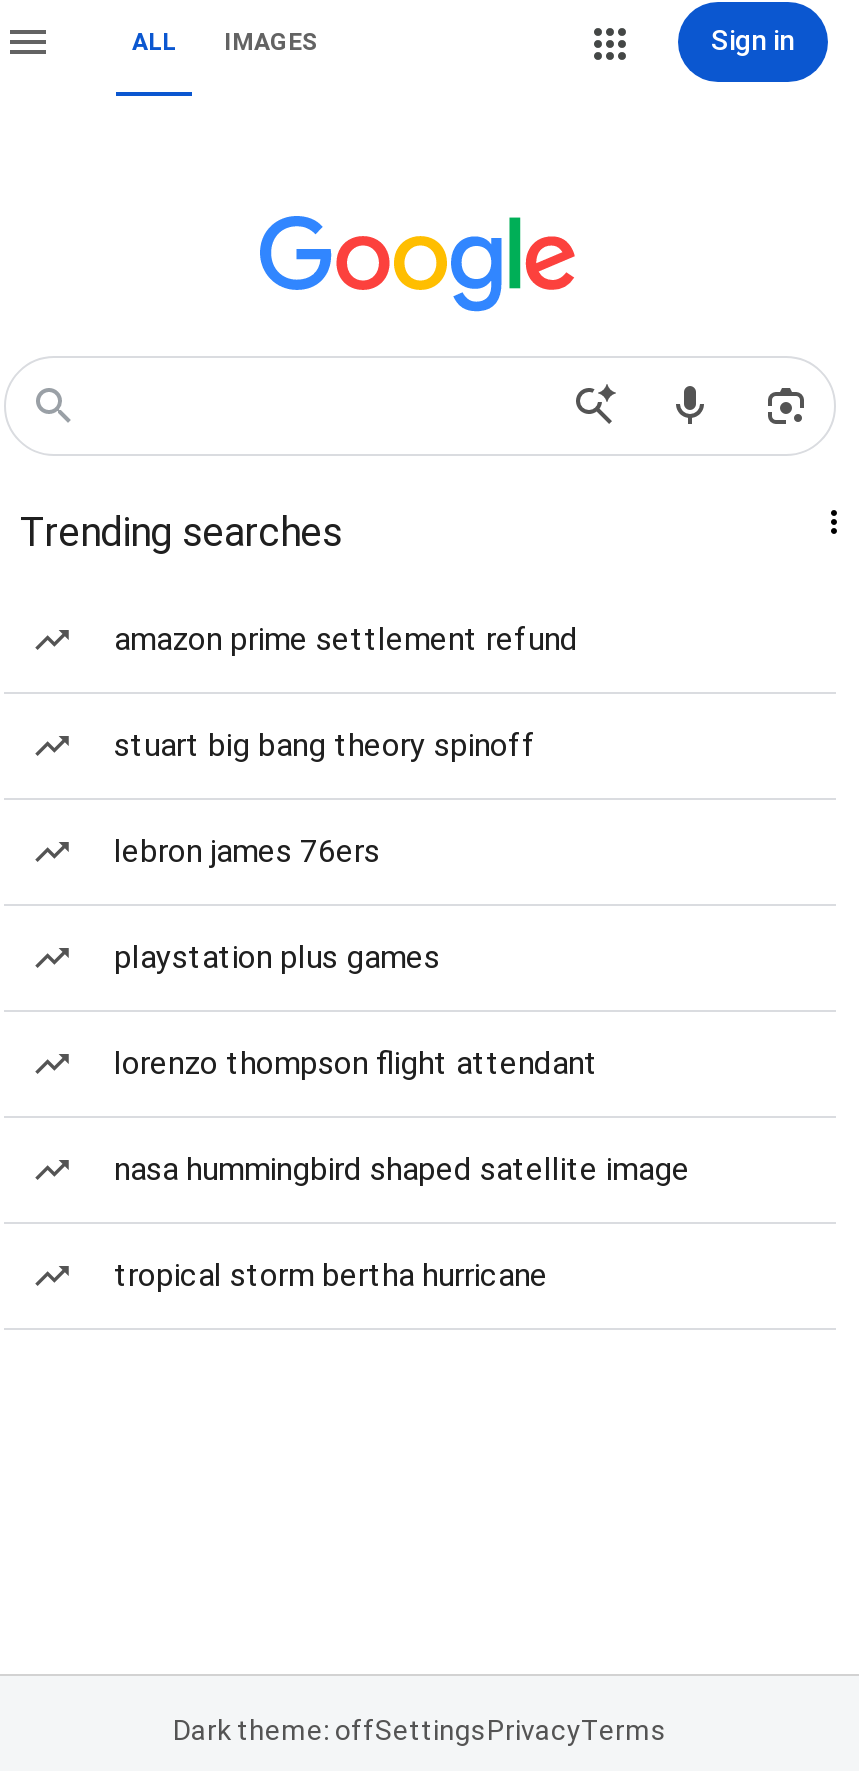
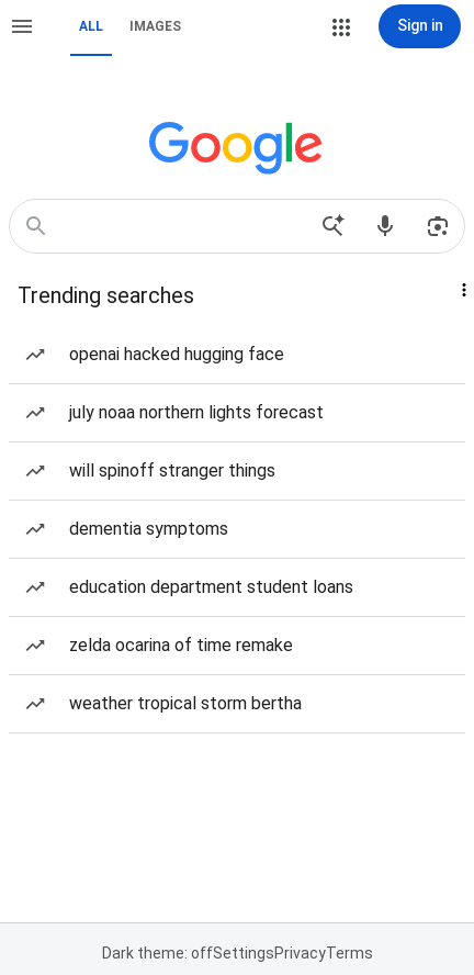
- amazon prime settlement refund
+ openai hacked hugging face

- stuart big bang theory spinoff
+ july noaa northern lights forecast

- lebron james 76ers
+ will spinoff stranger things

- playstation plus games
+ dementia symptoms

- lorenzo thompson flight attendant
+ education department student loans

- nasa hummingbird shaped satellite image
+ zelda ocarina of time remake

- tropical storm bertha hurricane
+ weather tropical storm bertha
